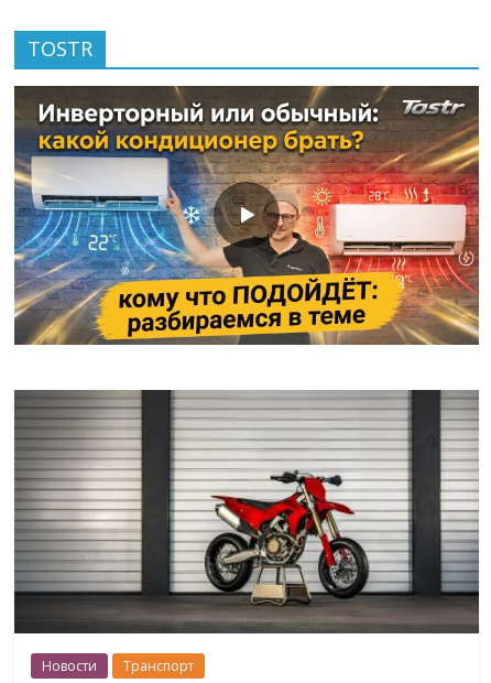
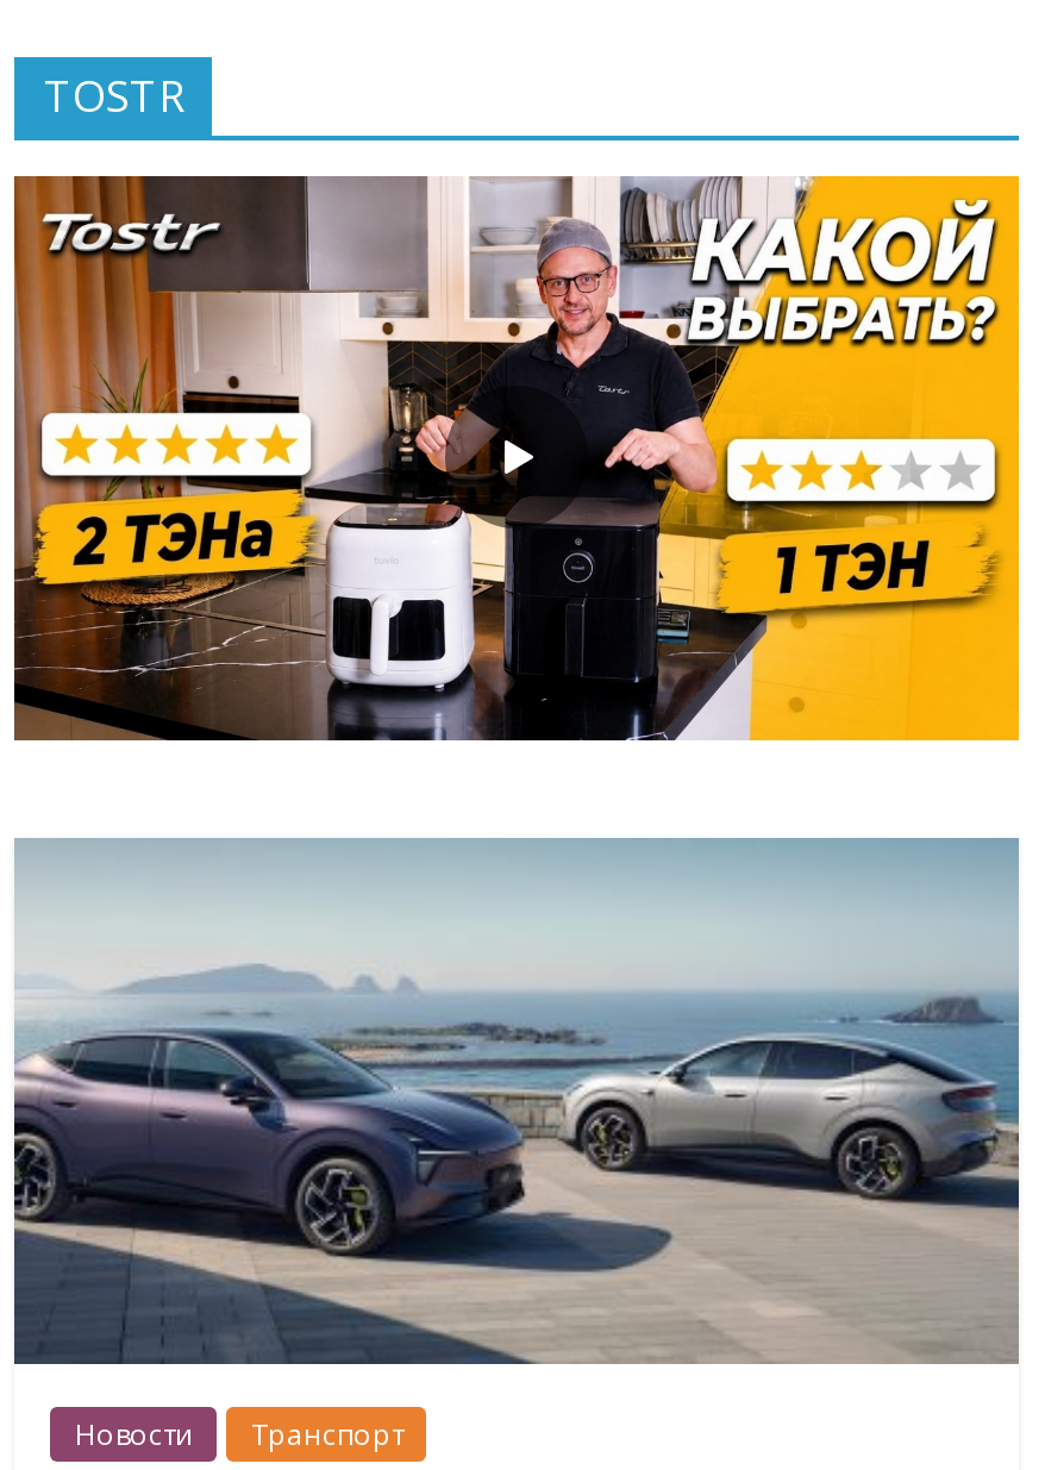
- [image]
+ [image]

- [image]
+ [image]
